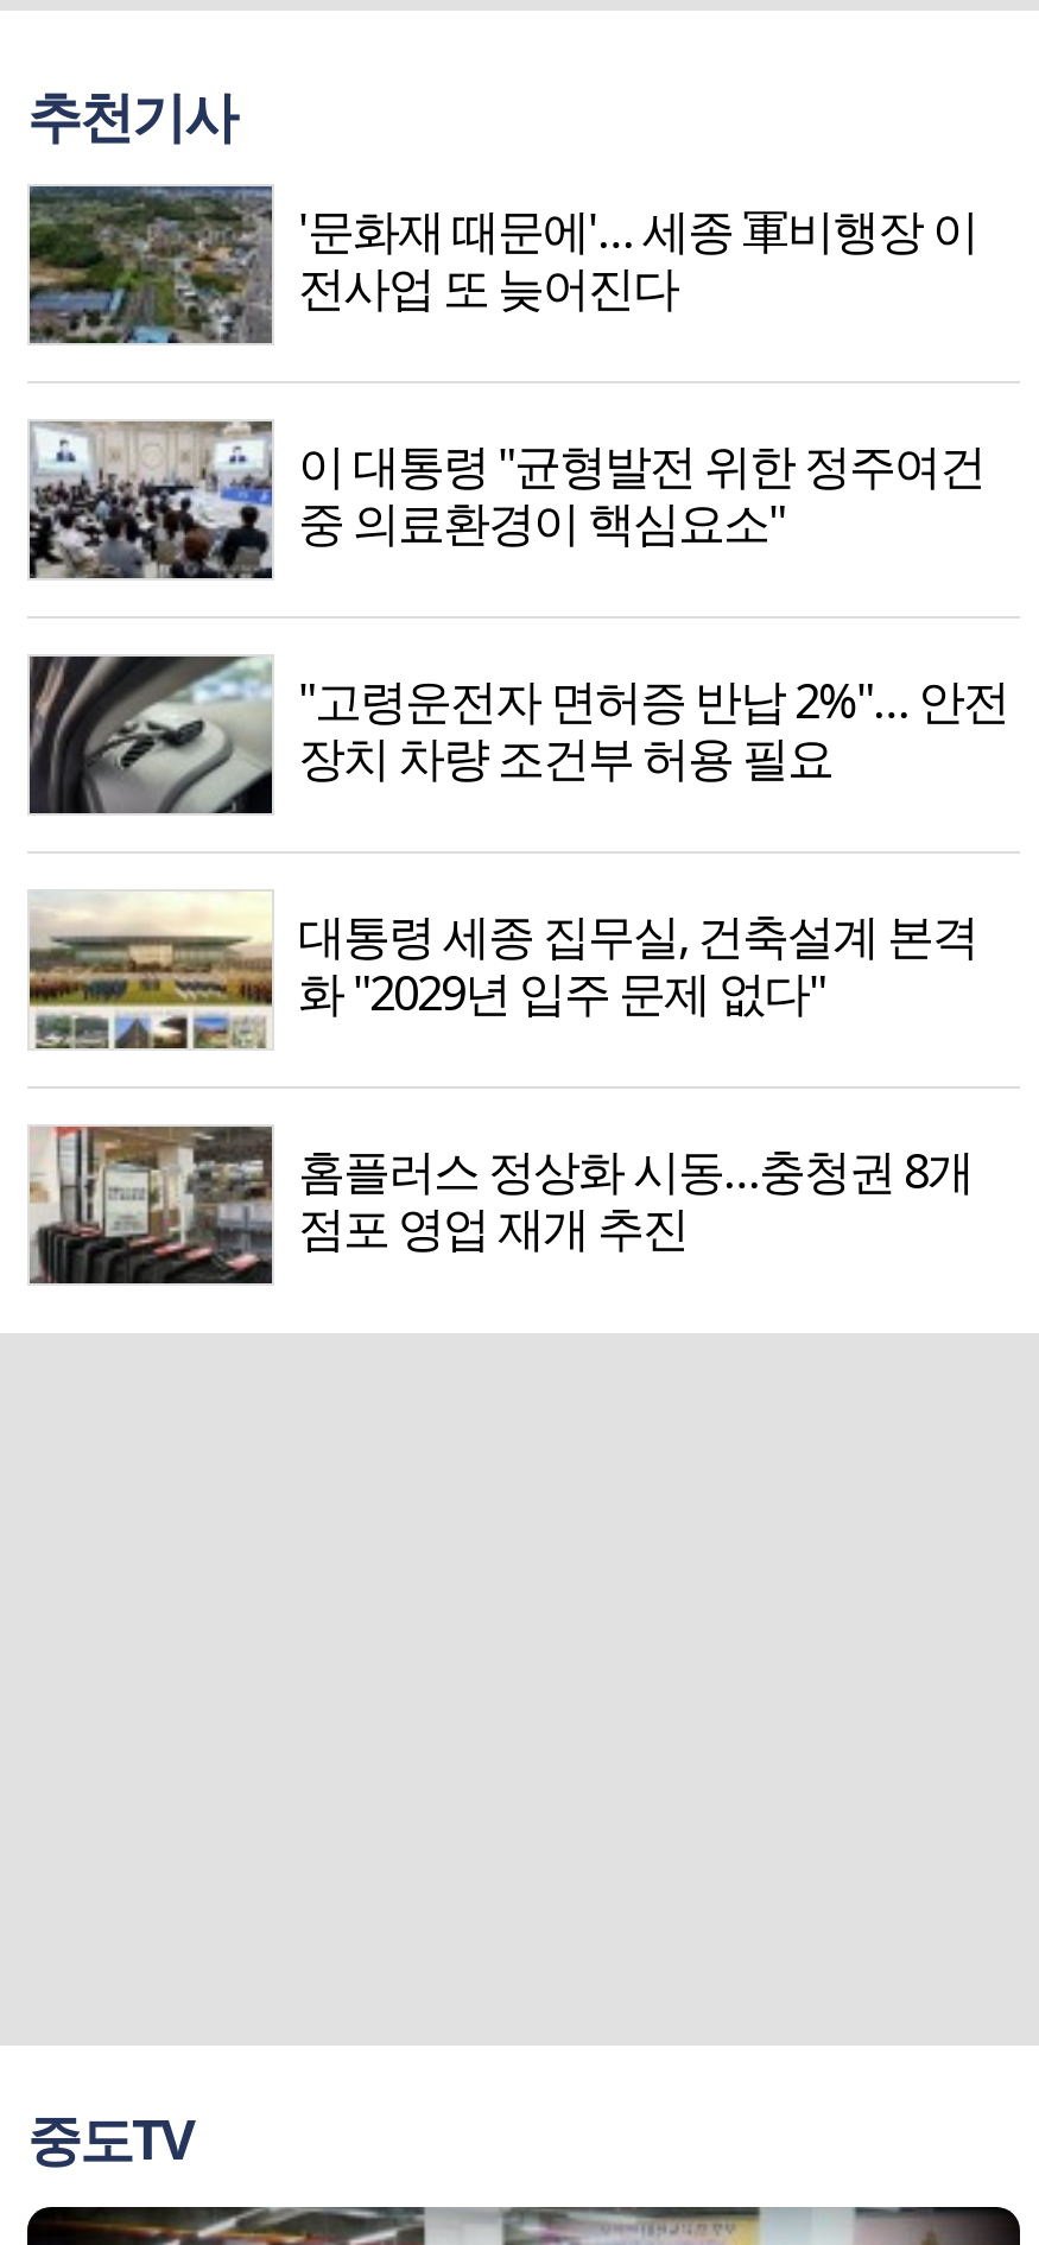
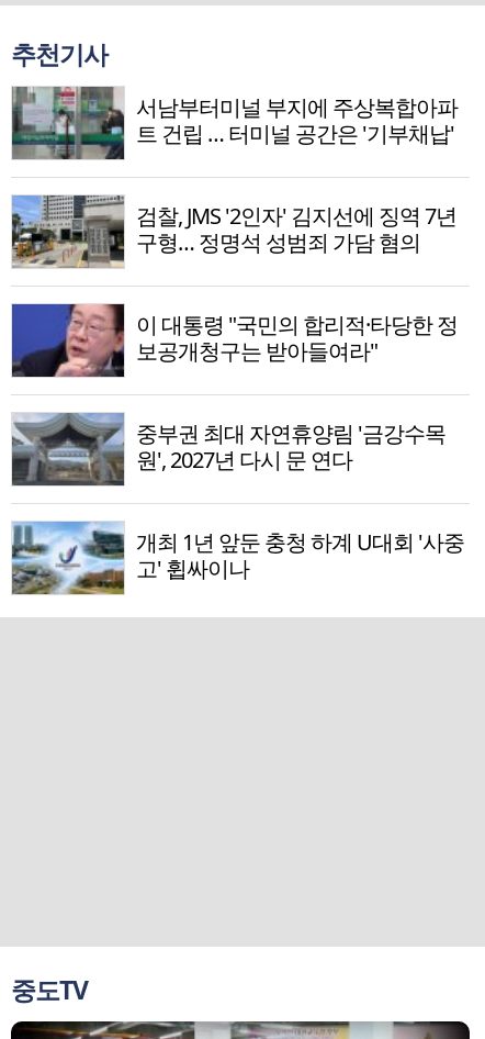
- [image]
- '문화재 때문에'… 세종 軍비행장 이
- 전사업 또 늦어진다
+ [image]
+ 서남부터미널 부지에 주상복합아파
+ 트 건립 … 터미널 공간은 '기부채납'

- [image]
- 이 대통령 "균형발전 위한 정주여건
- 중 의료환경이 핵심요소"
+ [image]
+ 검찰, JMS '2인자' 김지선에 징역 7년
+ 구형… 정명석 성범죄 가담 혐의

- [image]
- "고령운전자 면허증 반납 2%"… 안전
- 장치 차량 조건부 허용 필요
+ [image]
+ 이 대통령 "국민의 합리적·타당한 정
+ 보공개청구는 받아들여라"

- [image]
- 대통령 세종 집무실, 건축설계 본격
- 화 "2029년 입주 문제 없다"
+ [image]
+ 중부권 최대 자연휴양림 '금강수목
+ 원', 2027년 다시 문 연다

- [image]
- 홈플러스 정상화 시동…충청권 8개
- 점포 영업 재개 추진
+ [image]
+ 개최 1년 앞둔 충청 하계 U대회 '사중
+ 고' 휩싸이나
